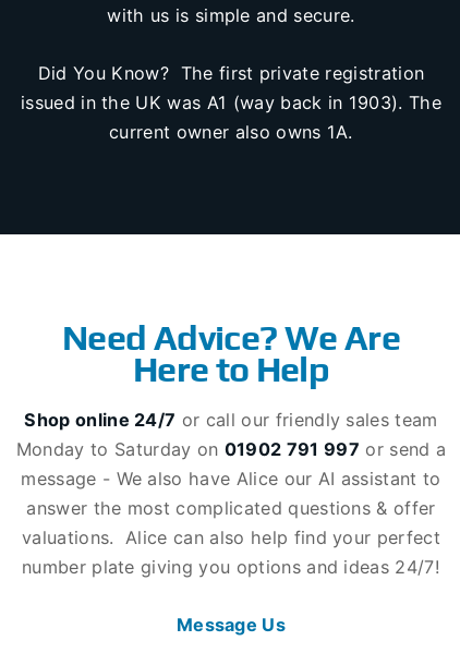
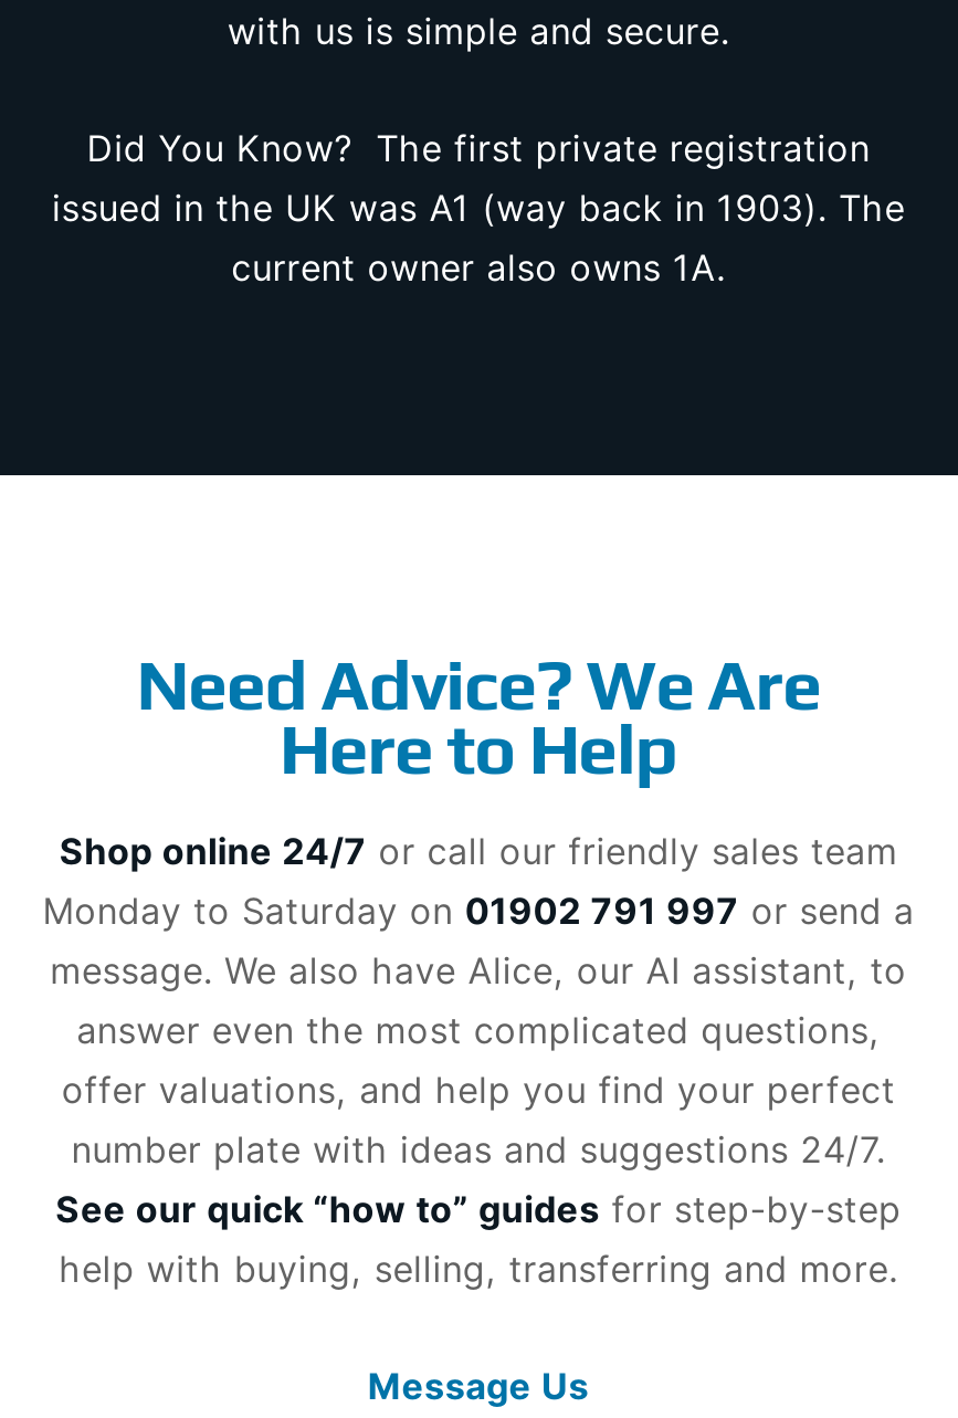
- message - We also have Alice our AI assistant to
- answer the most complicated questions & offer
- valuations. Alice can also help find your perfect
- number plate giving you options and ideas 24/7!
+ message. We also have Alice, our AI assistant, to
+ answer even the most complicated questions,
+ offer valuations, and help you find your perfect
+ number plate with ideas and suggestions 24/7.
+ See our quick “how to” guides for step-by-step
+ help with buying, selling, transferring and more.
